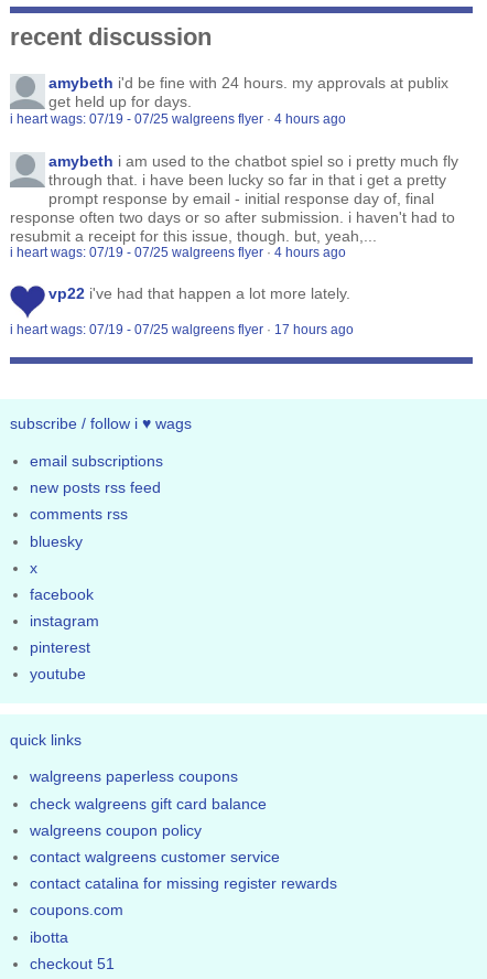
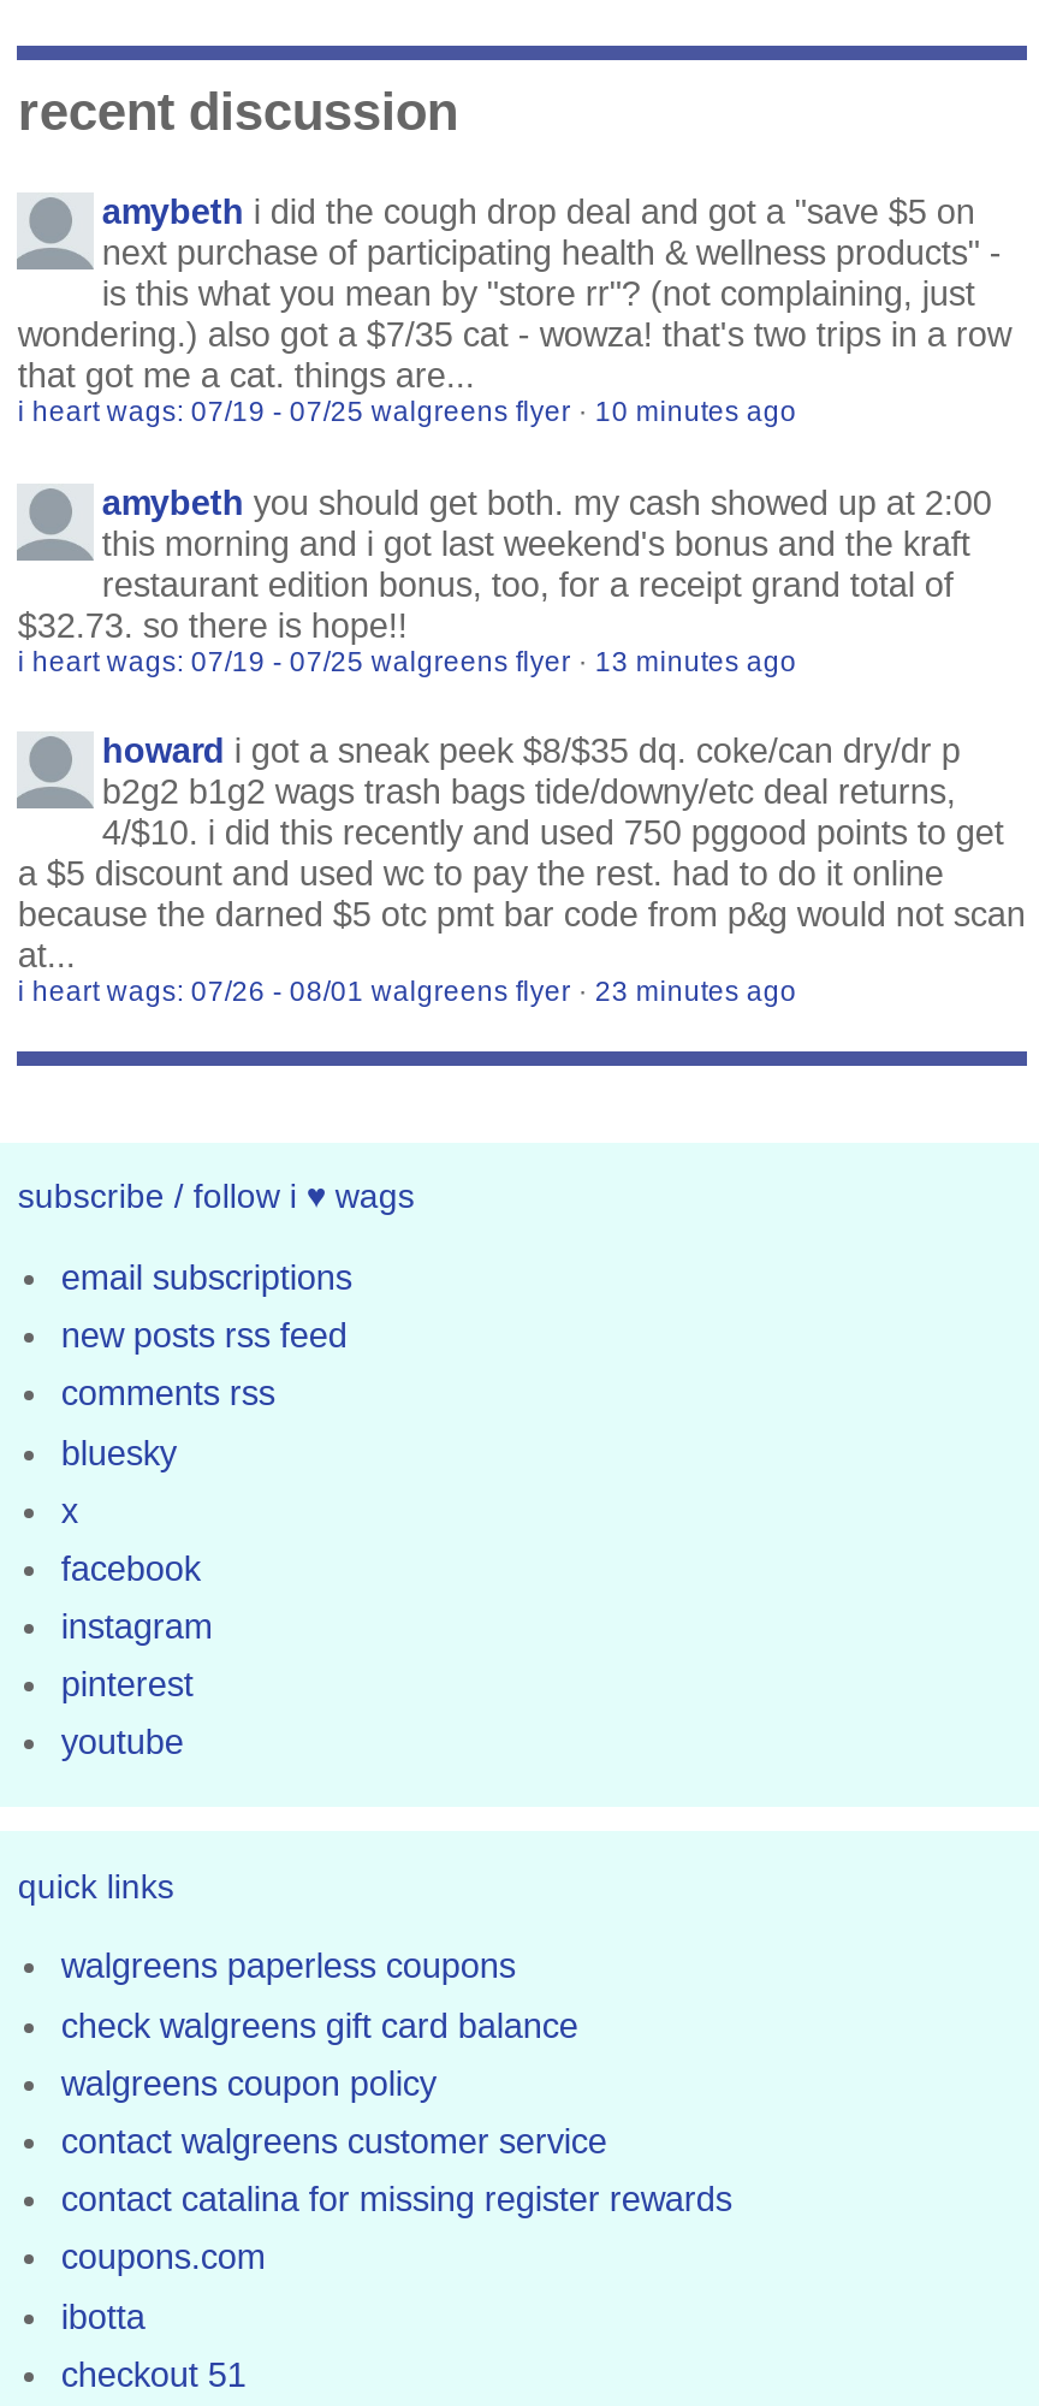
- amybeth i'd be fine with 24 hours. my approvals at publix
- get held up for days.
- i heart wags: 07/19 - 07/25 walgreens flyer · 4 hours ago
- amybeth i am used to the chatbot spiel so i pretty much fly
- through that. i have been lucky so far in that i get a pretty
- prompt response by email - initial response day of, final
- response often two days or so after submission. i haven't had to
- resubmit a receipt for this issue, though. but, yeah,...
- i heart wags: 07/19 - 07/25 walgreens flyer ·4 hours ago
- vp22 i've had that happen a lot more lately.
- i heart wags: 07/19 - 07/25 walgreens flyer · 17 hours ago
+ amybeth i did the cough drop deal and got a "save $5 on
+ next purchase of participating health & wellness products" -
+ is this what you mean by "store rr"? (not complaining, just
+ wondering.) also got a $7/35 cat - wowza! that's two trips in a row
+ that got me a cat. things are...
+ i heart wags: 07/19 - 07/25 walgreens flyer · 10 minutes ago
+ amybeth you should get both. my cash showed up at 2:00
+ this morning and i got last weekend's bonus and the kraft
+ restaurant edition bonus, too, for a receipt grand total of
+ $32.73. so there is hope!!
+ i heart wags: 07/19 - 07/25 walgreens flyer · 13 minutes ago
+ howard i got a sneak peek $8/$35 dq. coke/can dry/dr p
+ b2g2 b1g2 wags trash bags tide/downy/etc deal returns,
+ 4/$10. i did this recently and used 750 pggood points to get
+ a $5 discount and used wc to pay the rest. had to do it online
+ because the darned $5 otc pmt bar code from p&g would not scan
+ at...
+ i heart wags: 07/26 - 08/01 walgreens flyer · 23 minutes ago
